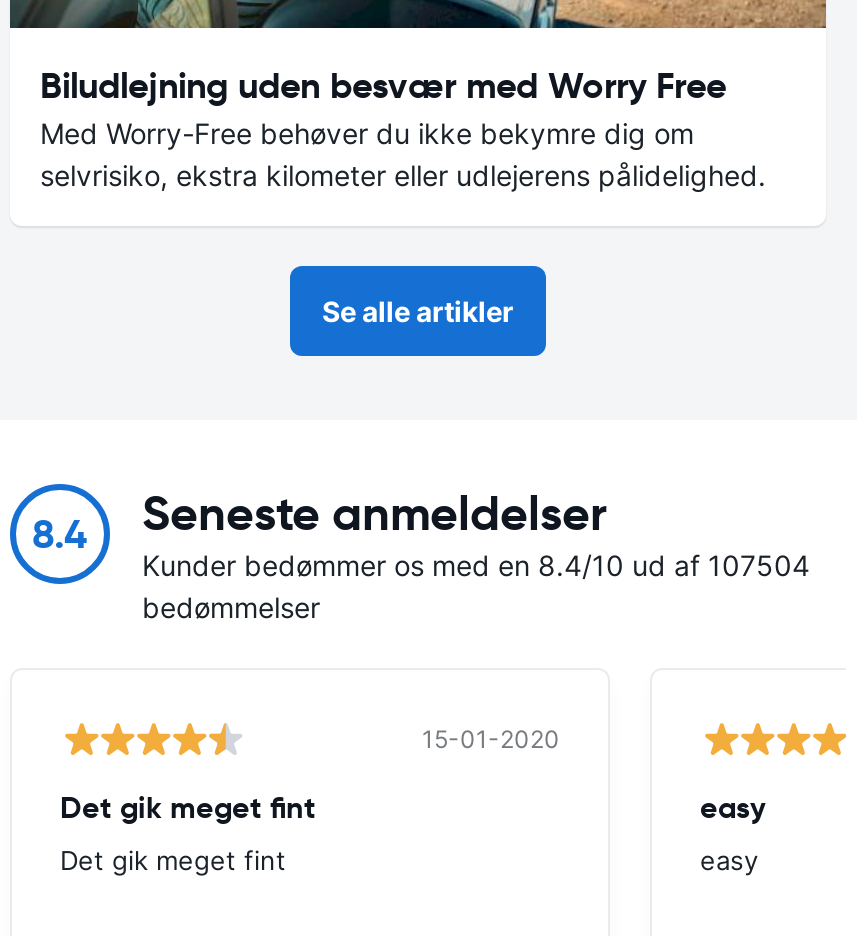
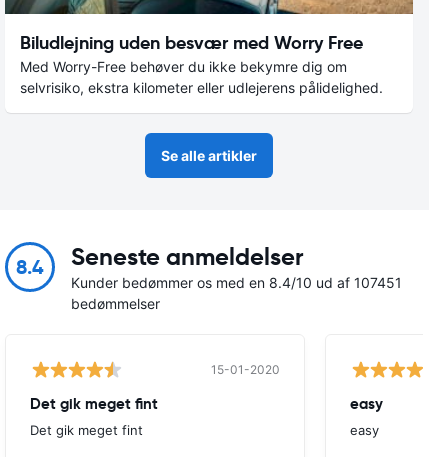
- Kunder bedømmer os med en 8.4/10 ud af 107504
+ Kunder bedømmer os med en 8.4/10 ud af 107451
